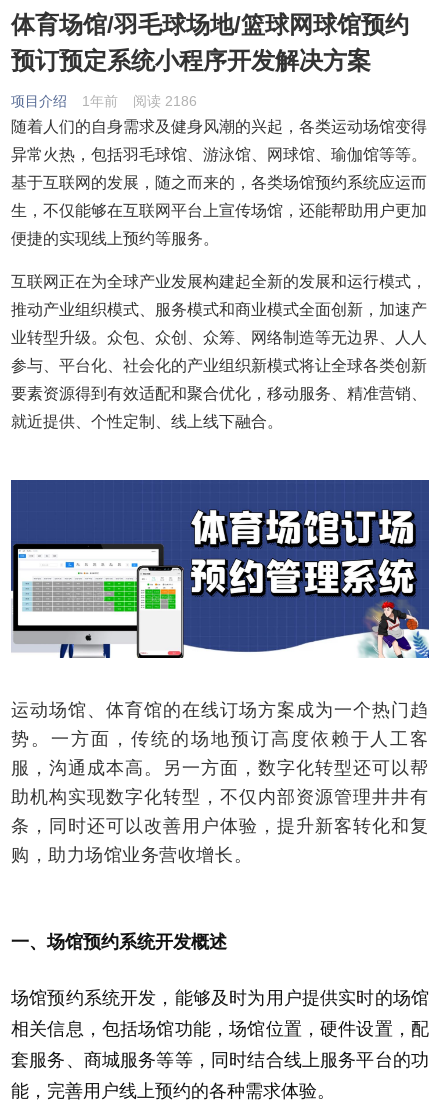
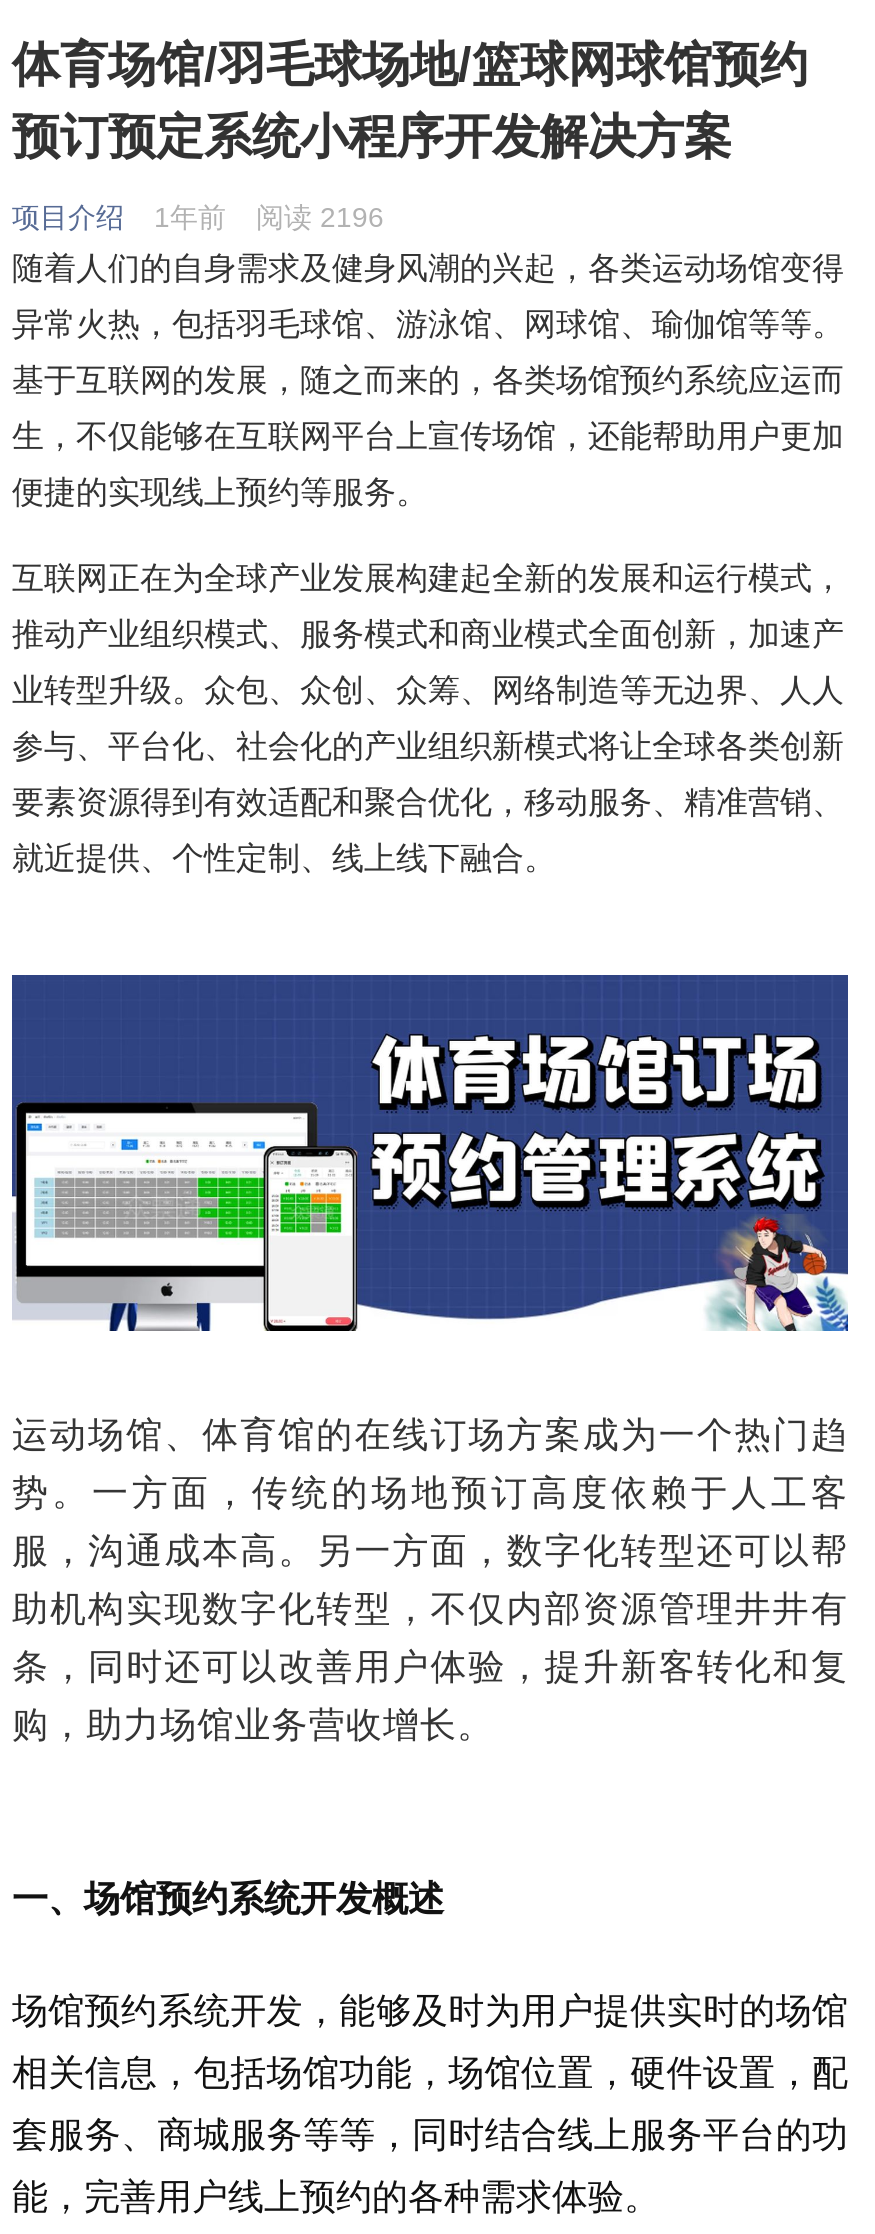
- 项目介绍 1年前 阅读 2186
+ 项目介绍 1年前 阅读 2196
